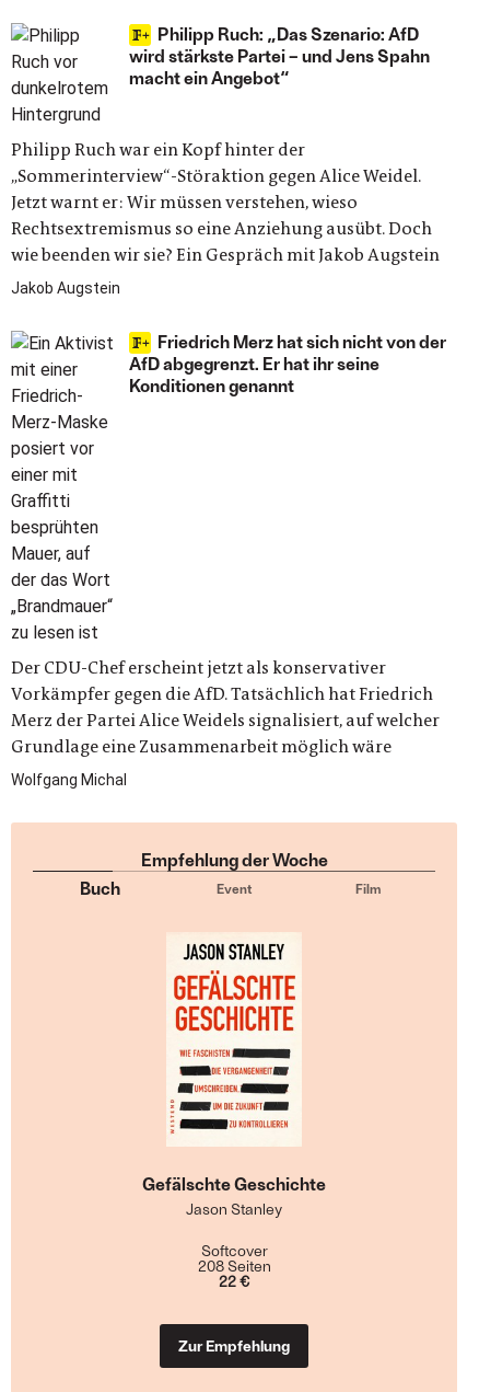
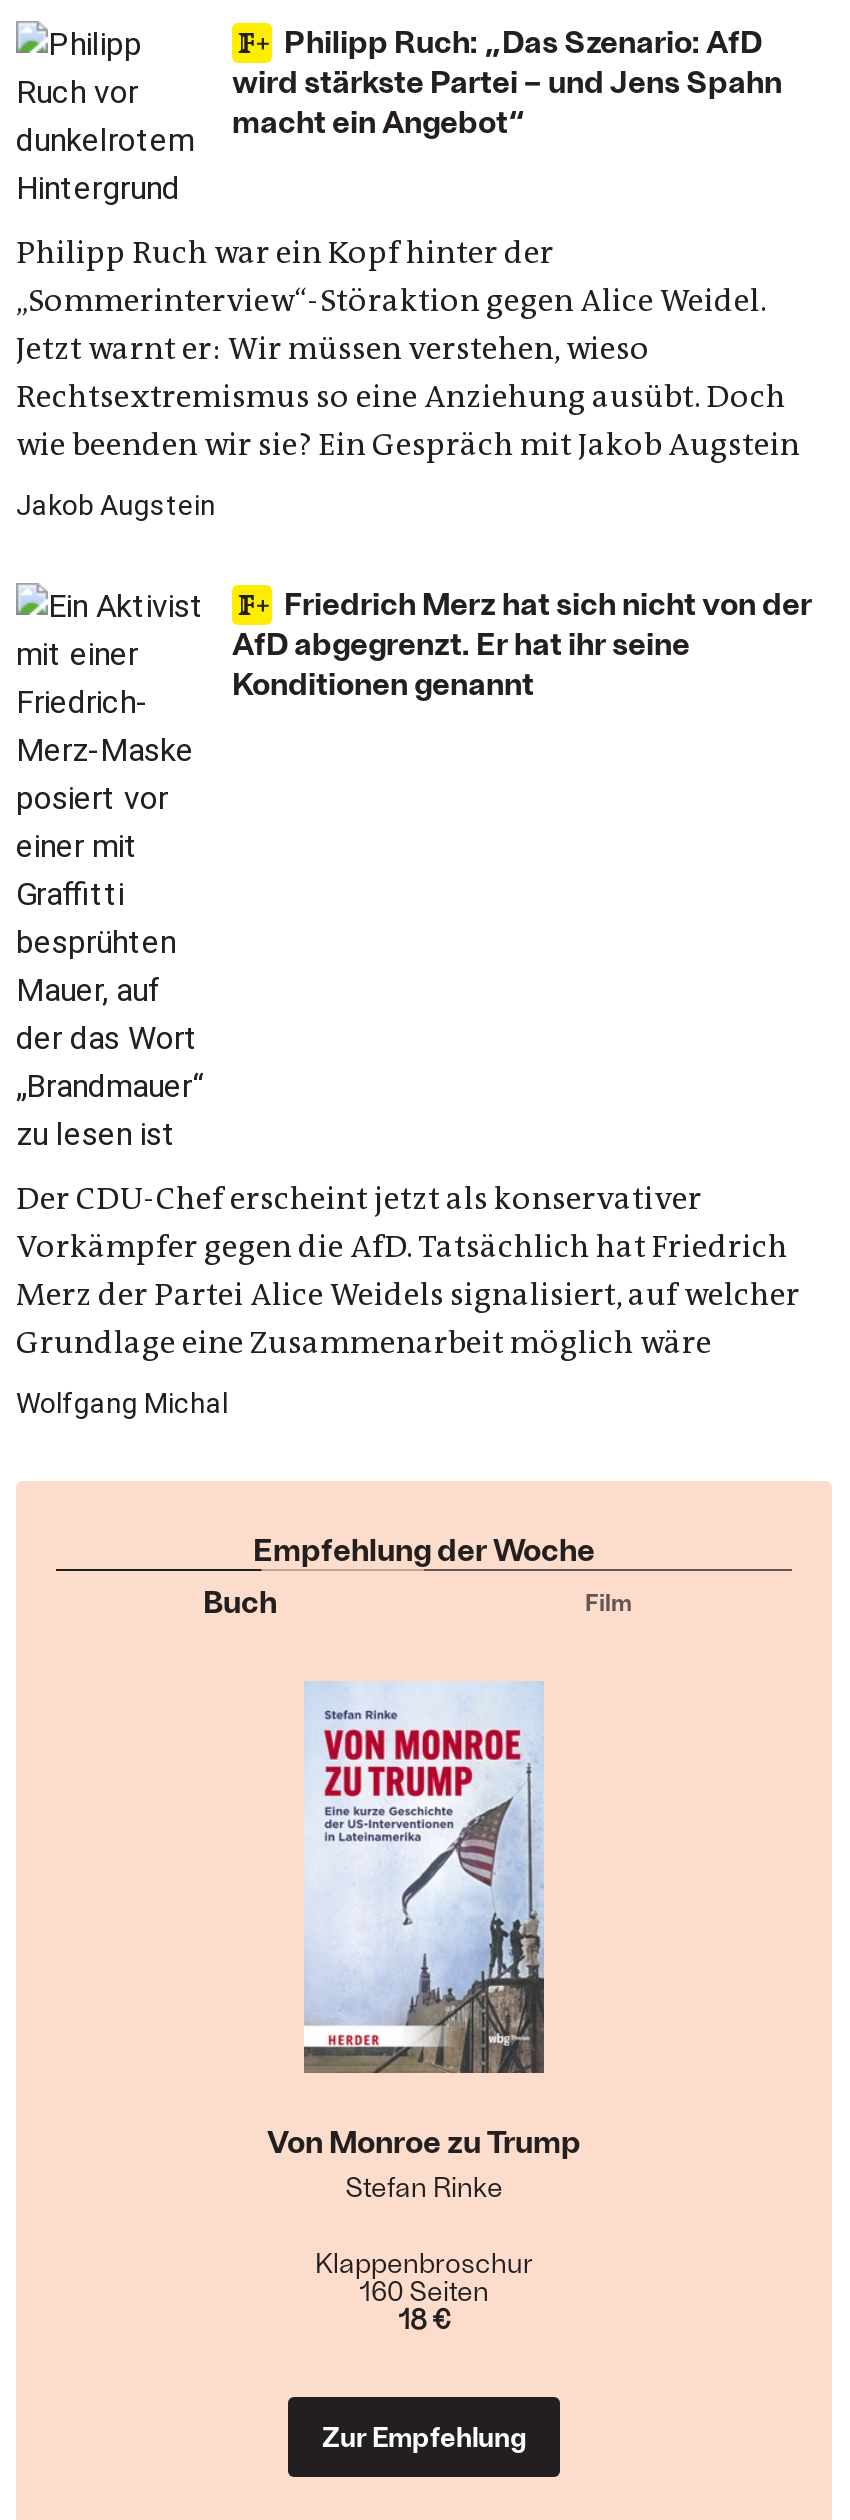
- Event

- [image]
- Gefälschte Geschichte
- Jason Stanley
+ [image]
+ Von Monroe zu Trump
+ Stefan Rinke

- Softcover
- 208 Seiten
- 22 €
+ Klappenbroschur
+ 160 Seiten
+ 18 €
